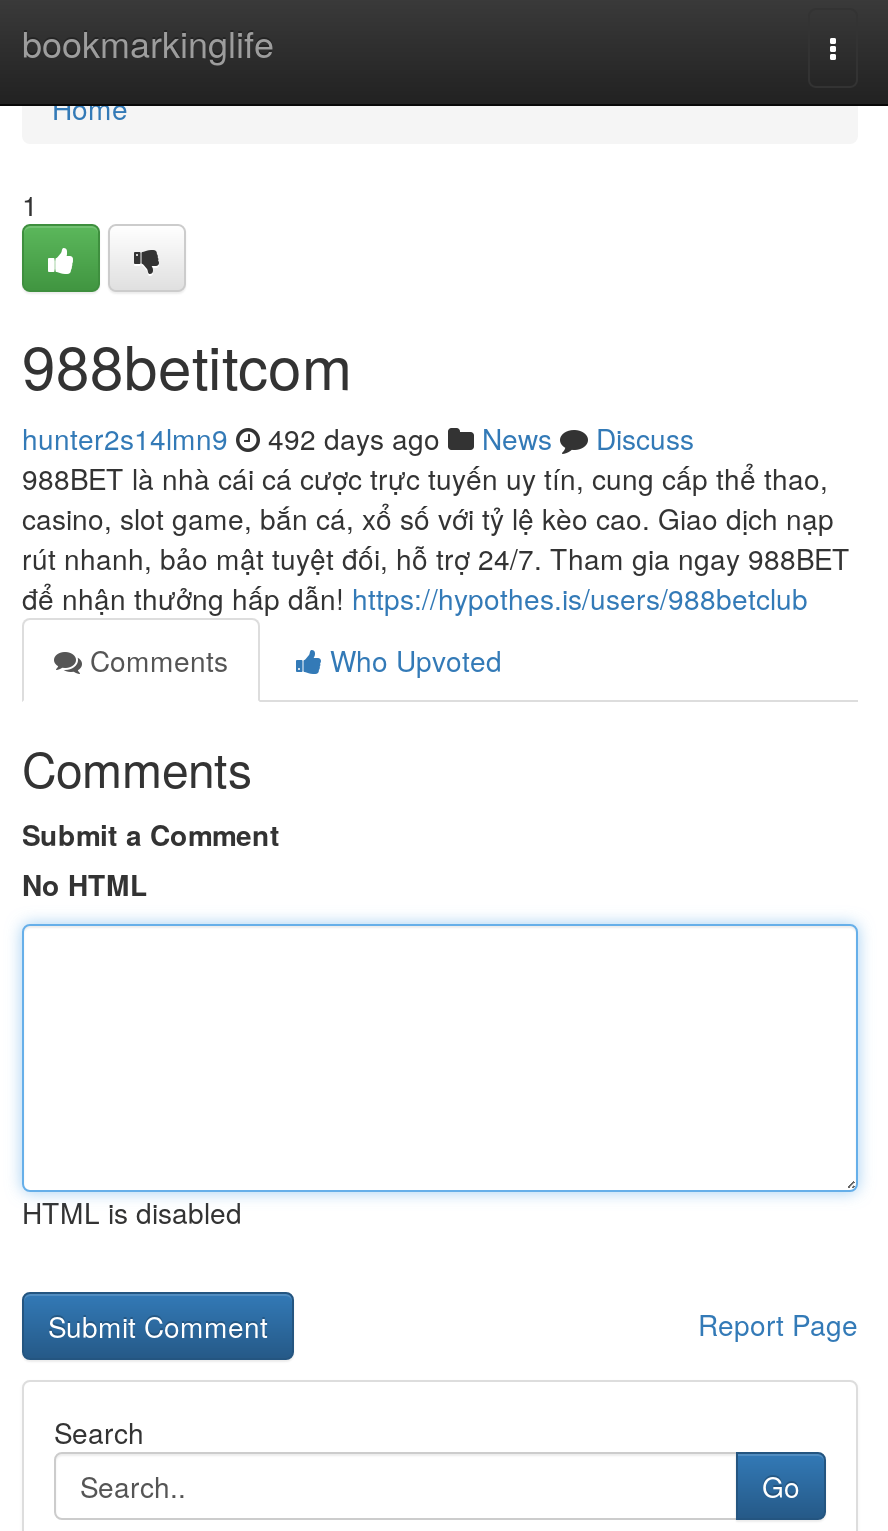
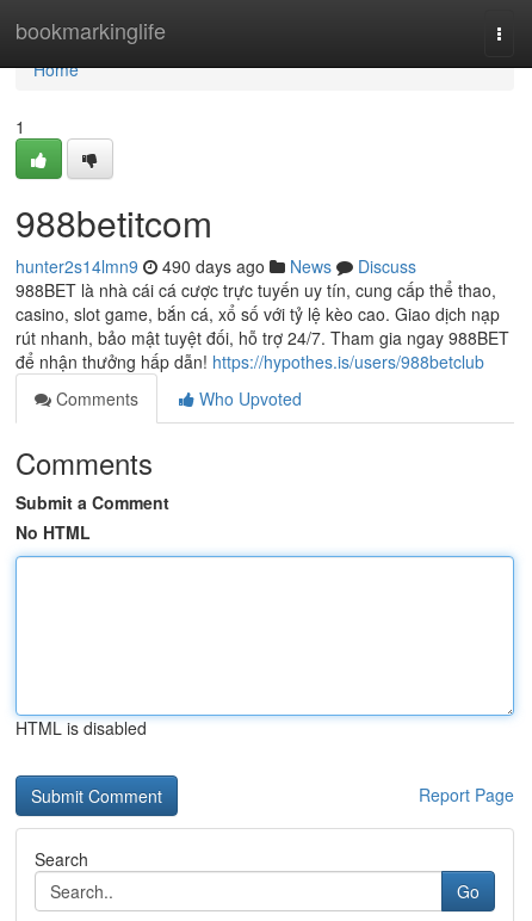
- hunter2s14lmn9 492 days ago News Discuss
+ hunter2s14lmn9 490 days ago News Discuss
